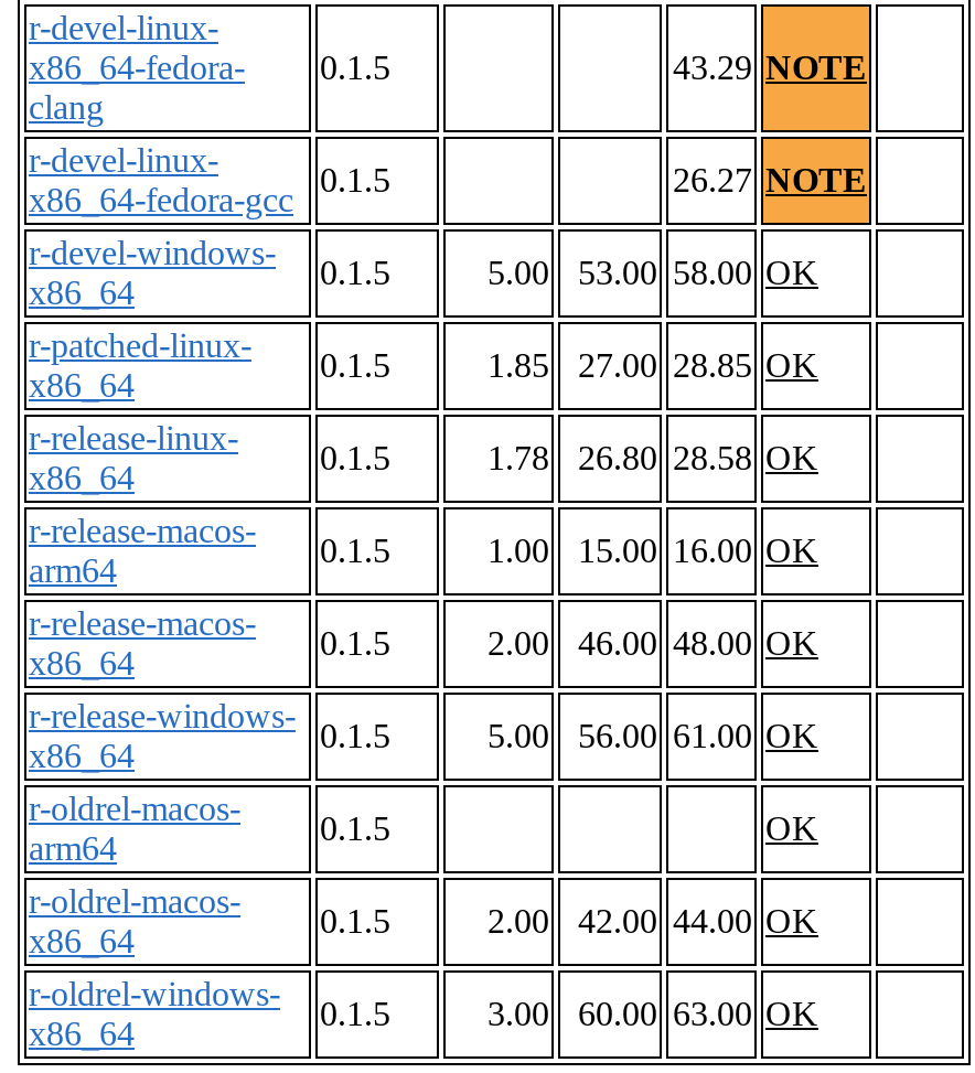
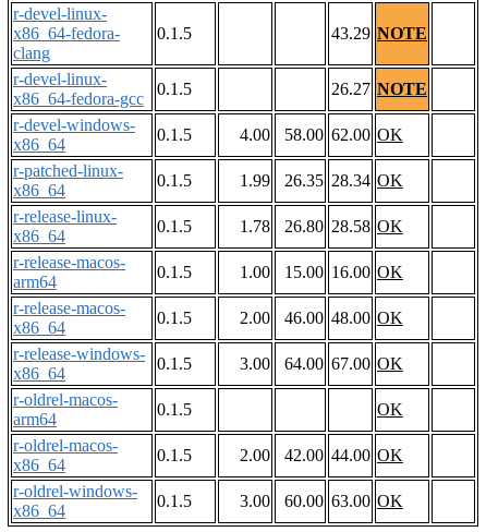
- 5.00
+ 4.00

- 53.00 58.00 OK
+ 58.00 62.00 OK

- 1.85
+ 1.99

- 27.00 28.85 OK
+ 26.35 28.34 OK

- 5.00
+ 3.00

- 56.00 61.00 OK
+ 64.00 67.00 OK
